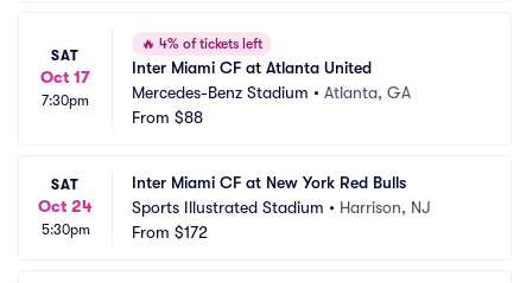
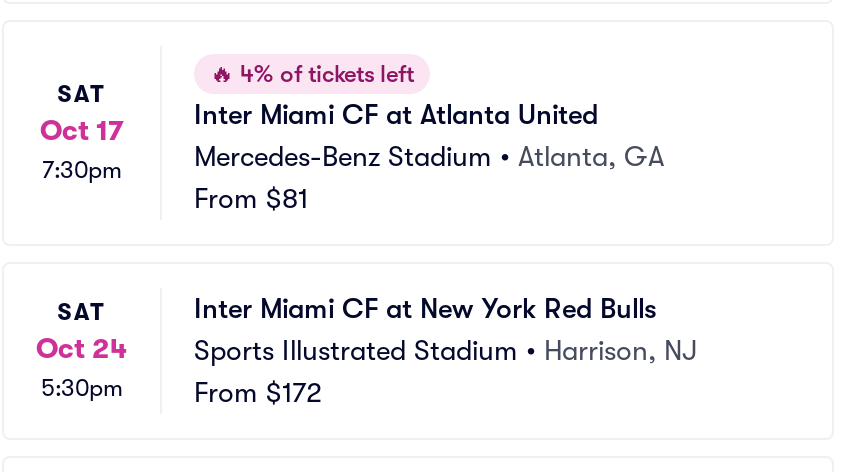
- From $88
+ From $81
